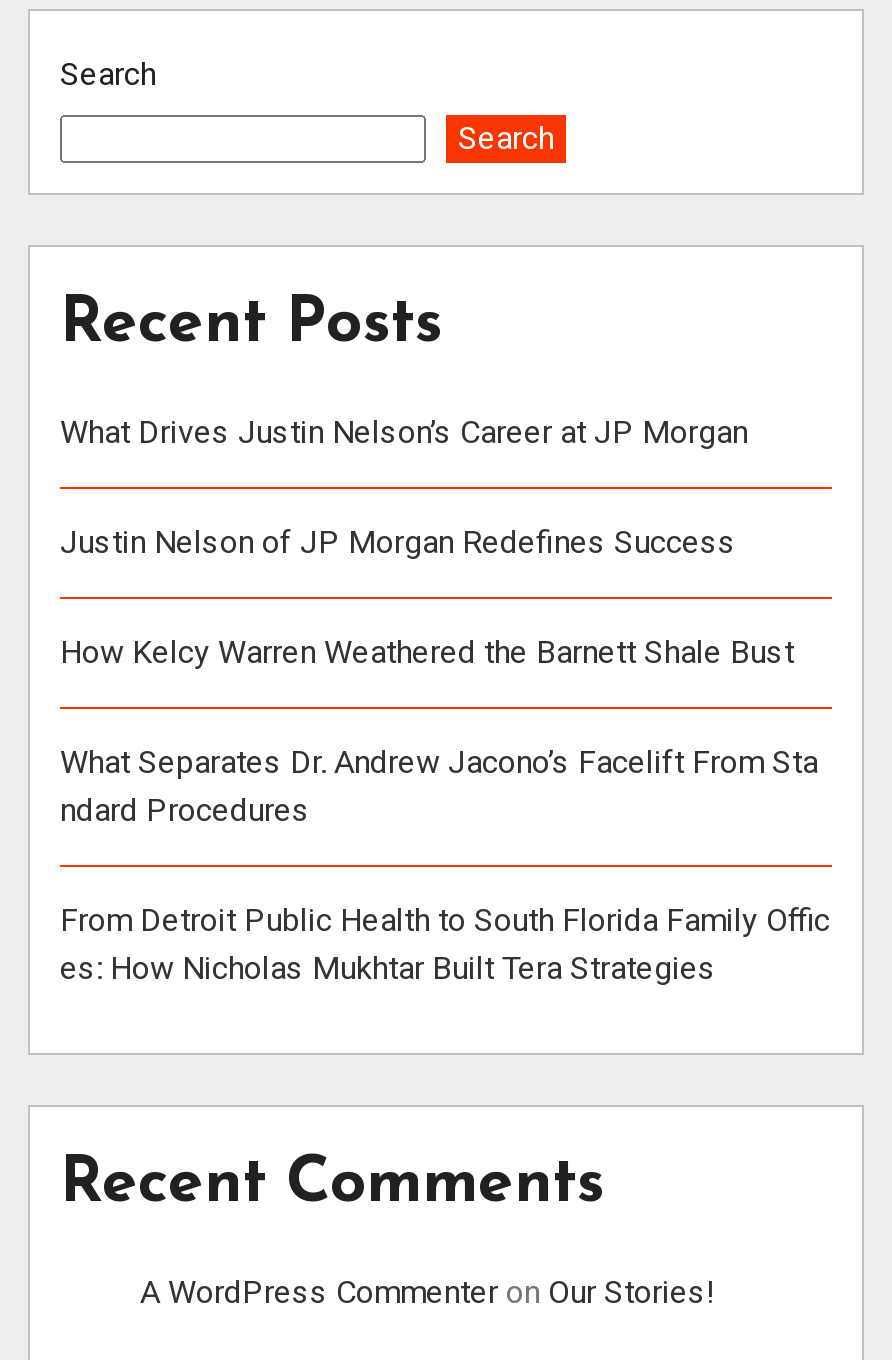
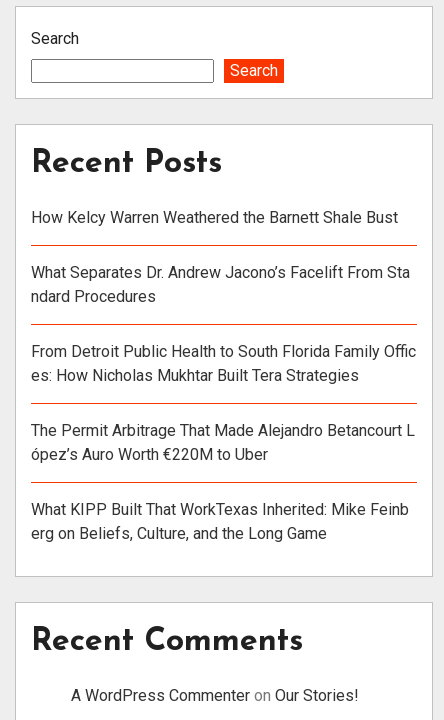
- What Drives Justin Nelson’s Career at JP Morgan
- Justin Nelson of JP Morgan Redefines Success

moved up: How Kelcy Warren Weathered the Barnett Shale Bust | What Separates Dr. Andrew Jacono’s Facelift From Sta | ndard Procedures | From Detroit Public Health to South Florida Family Offic | es: How Nicholas Mukhtar Built Tera Strategies

+ The Permit Arbitrage That Made Alejandro Betancourt L
+ ópez’s Auro Worth €220M to Uber
+ What KIPP Built That WorkTexas Inherited: Mike Feinb
+ erg on Beliefs, Culture, and the Long Game
